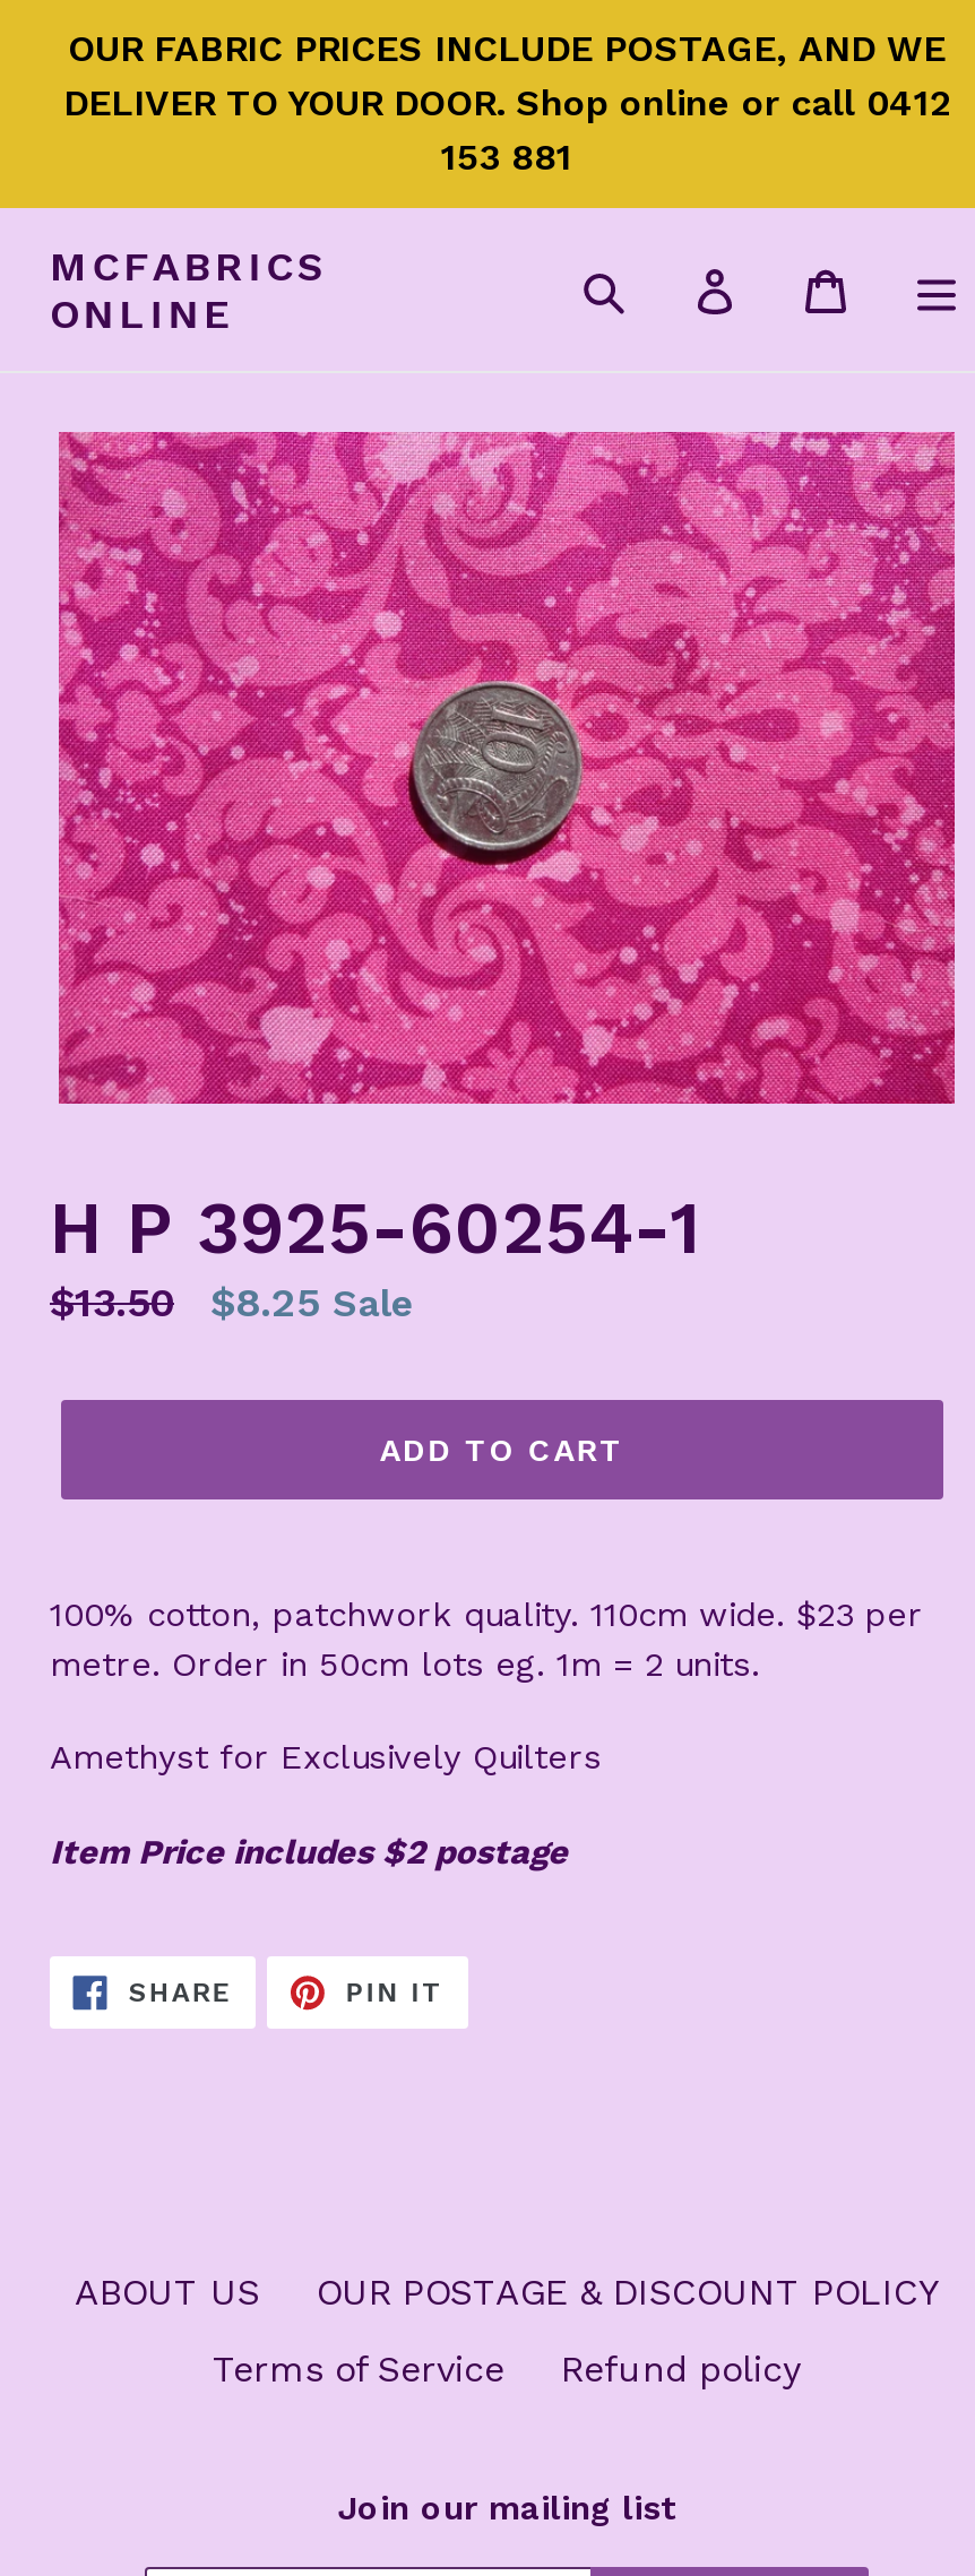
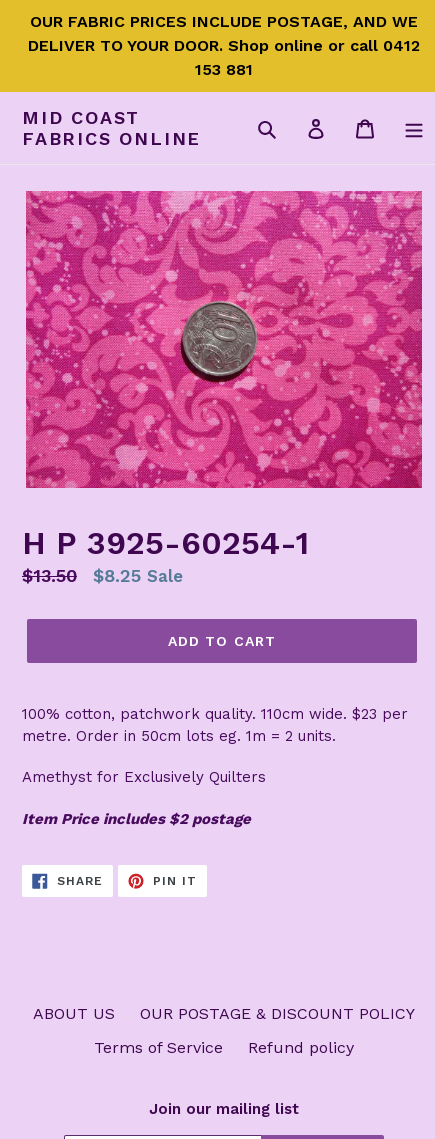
- MCFABRICS
- ONLINE
+ MID COAST
+ FABRICS ONLINE
